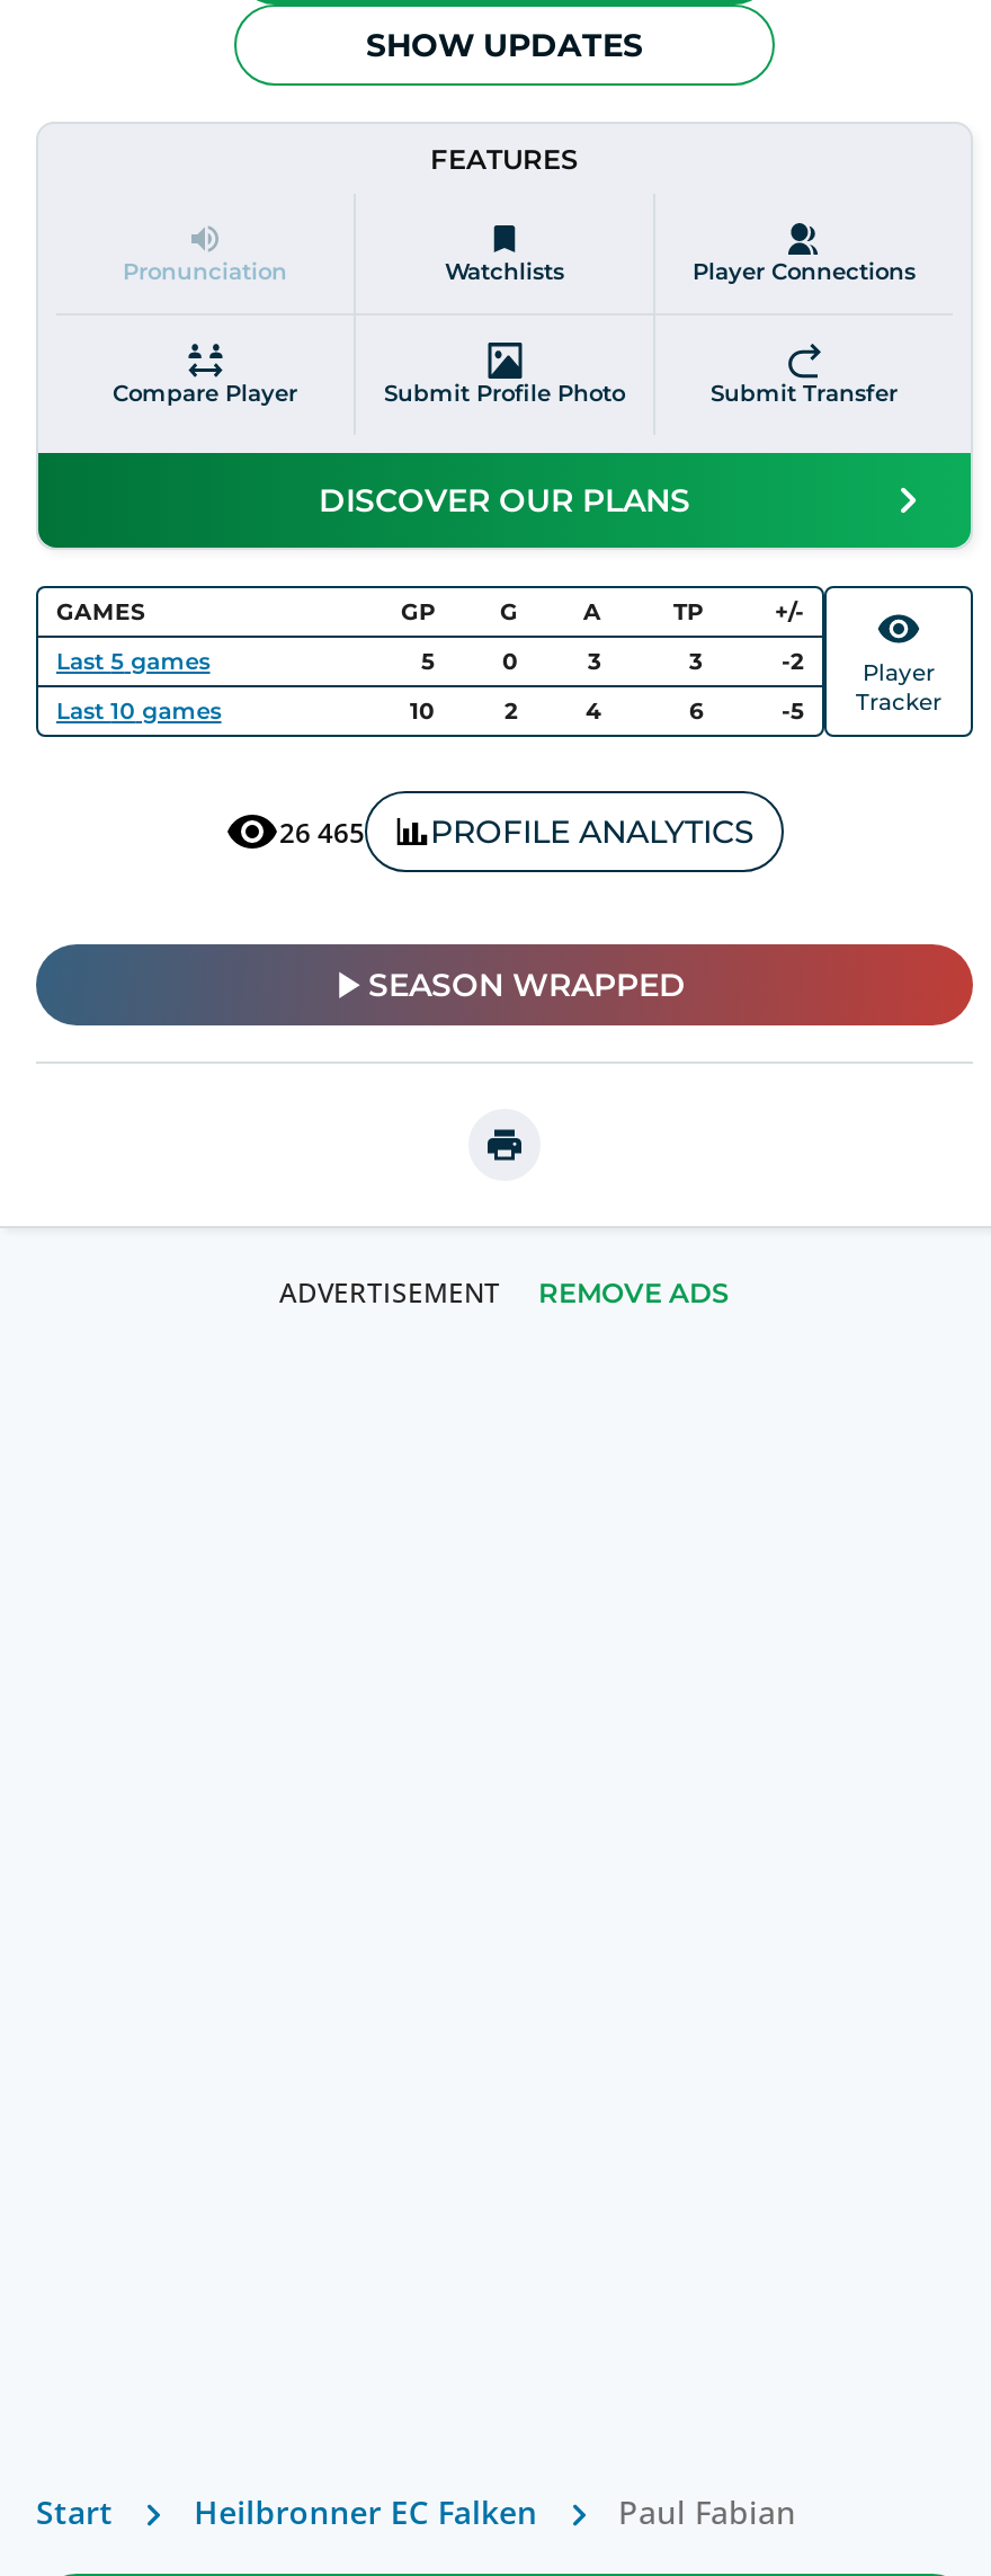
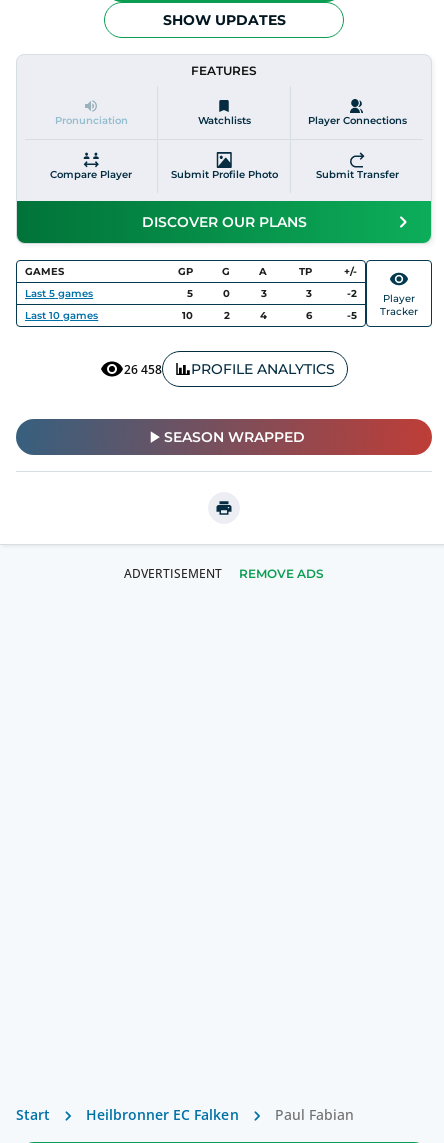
- 26 465 PROFILE ANALYTICS
+ 26 458 PROFILE ANALYTICS
